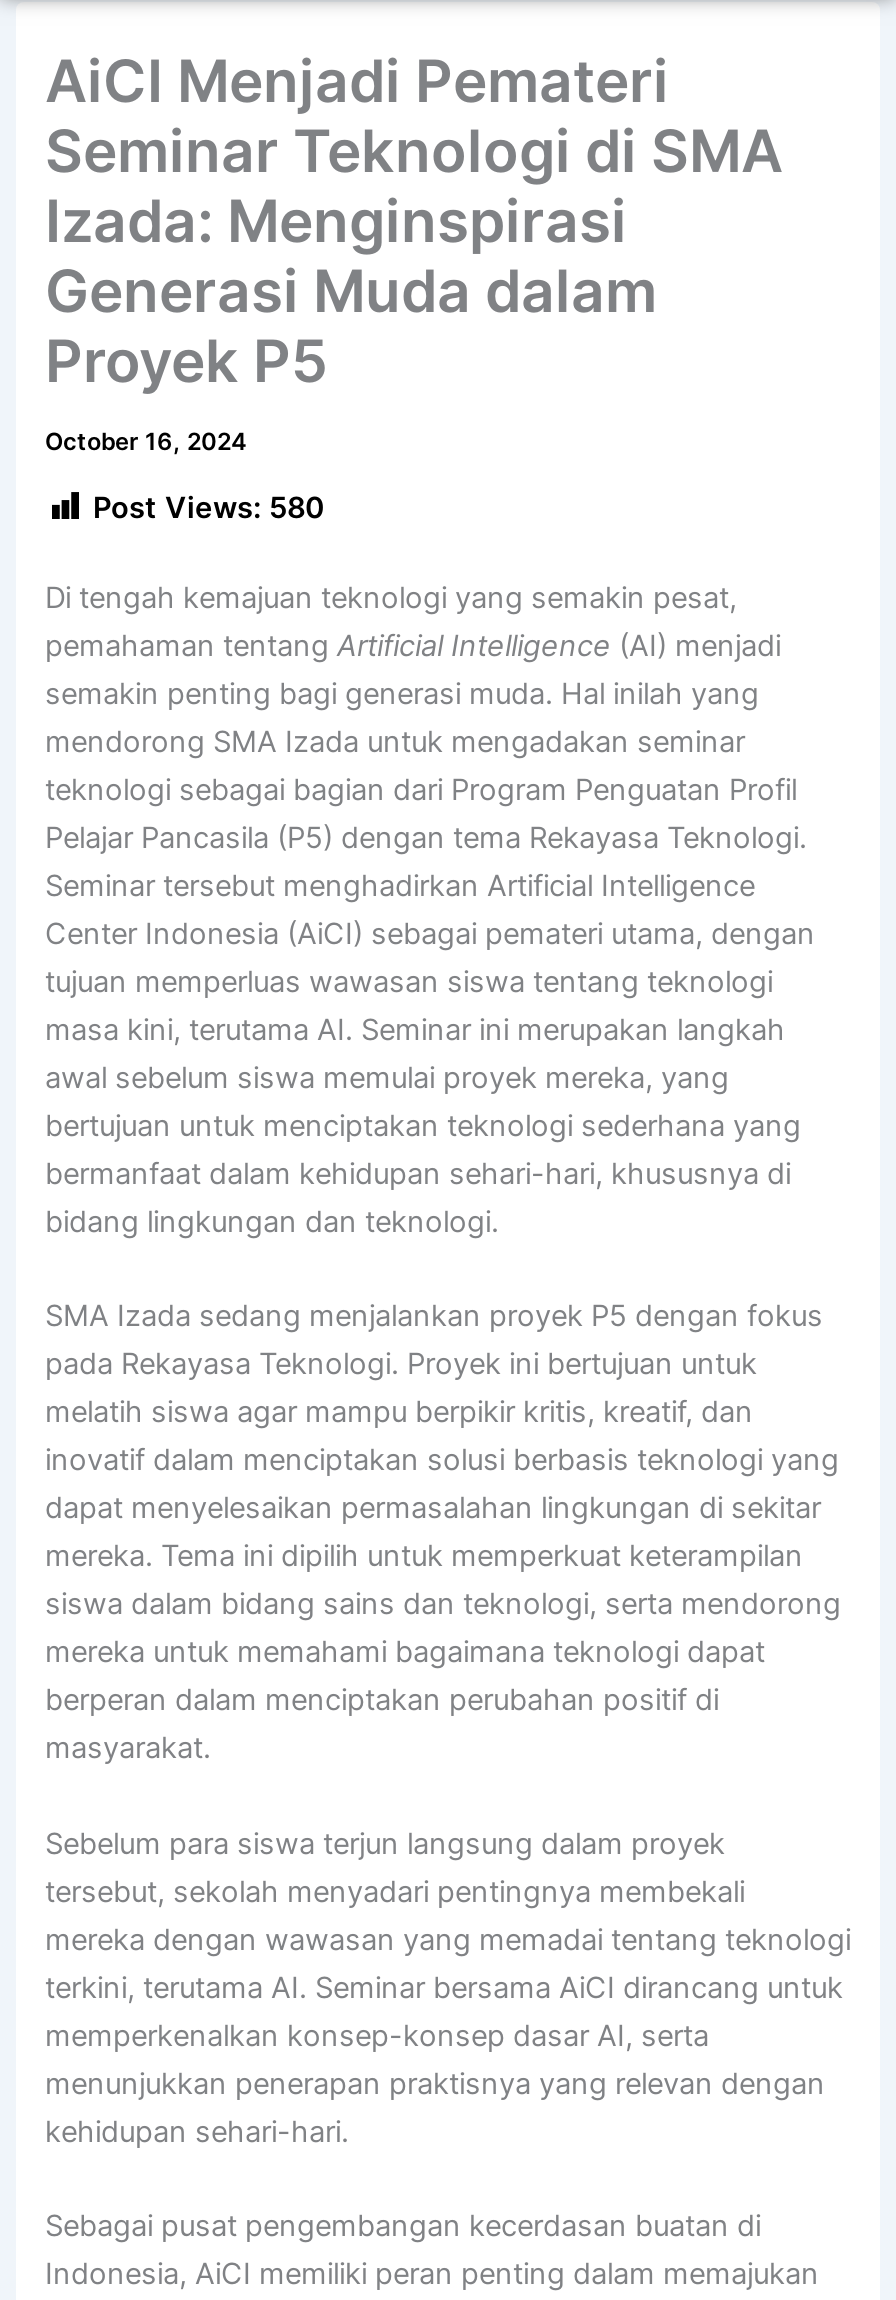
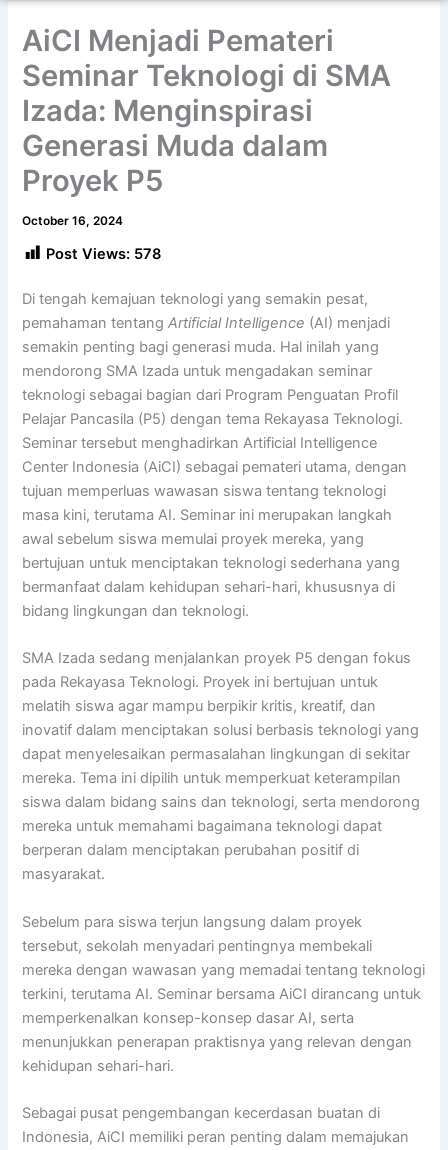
- Post Views: 580
+ Post Views: 578
